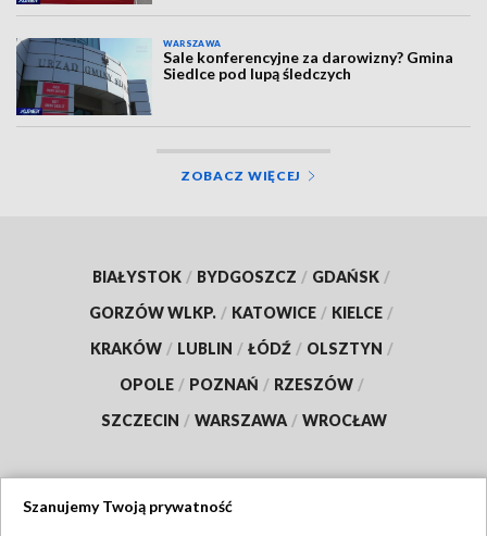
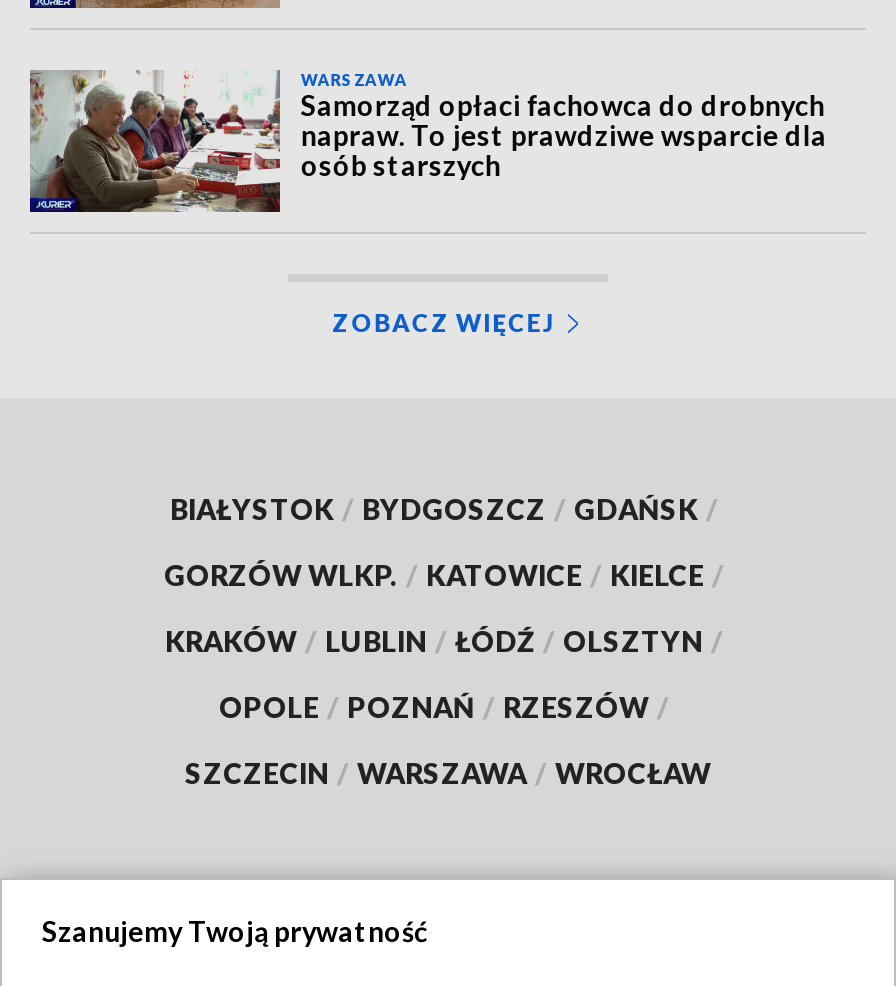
- [image]
- Sale konferencyjne za darowizny? Gmina
- Siedlce pod lupą śledczych
+ [image]
+ Samorząd opłaci fachowca do drobnych
+ napraw. To jest prawdziwe wsparcie dla
+ osób starszych
